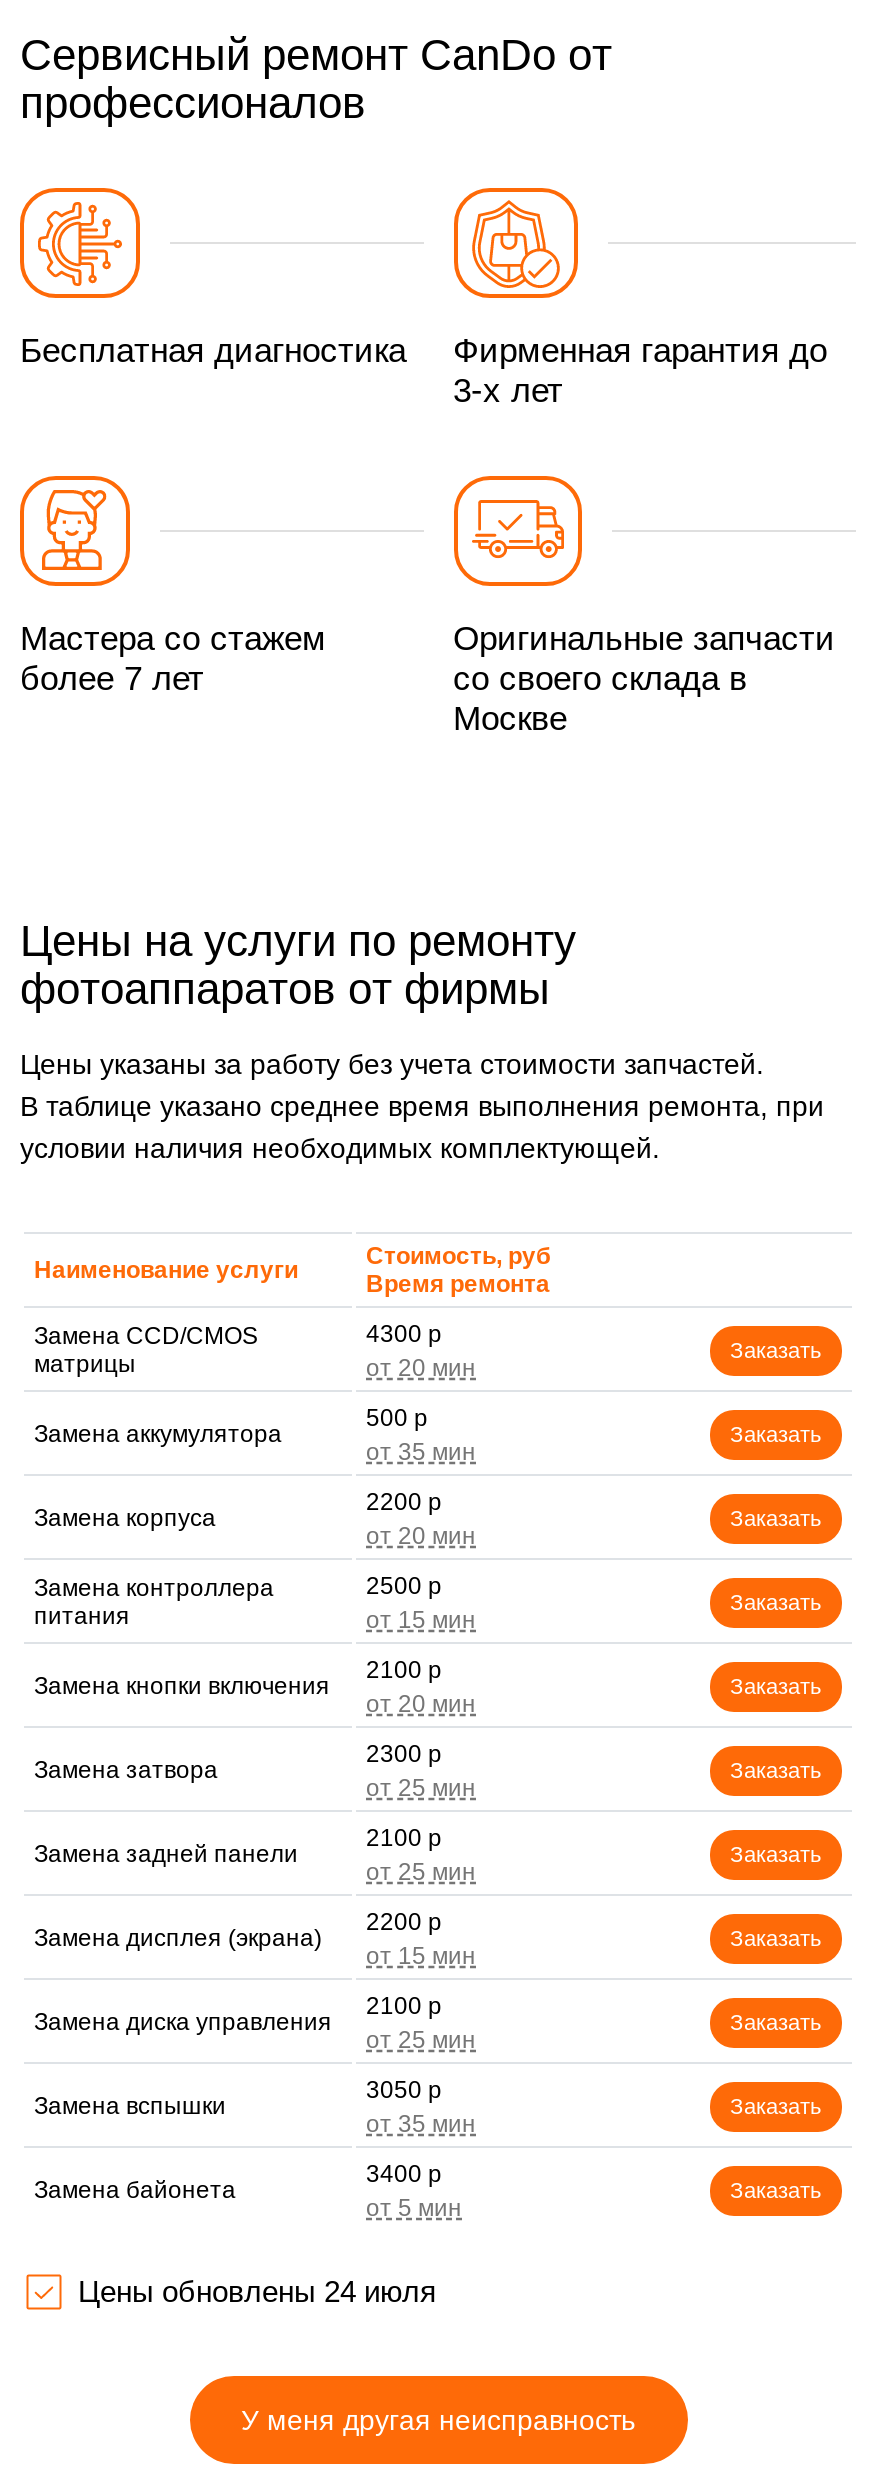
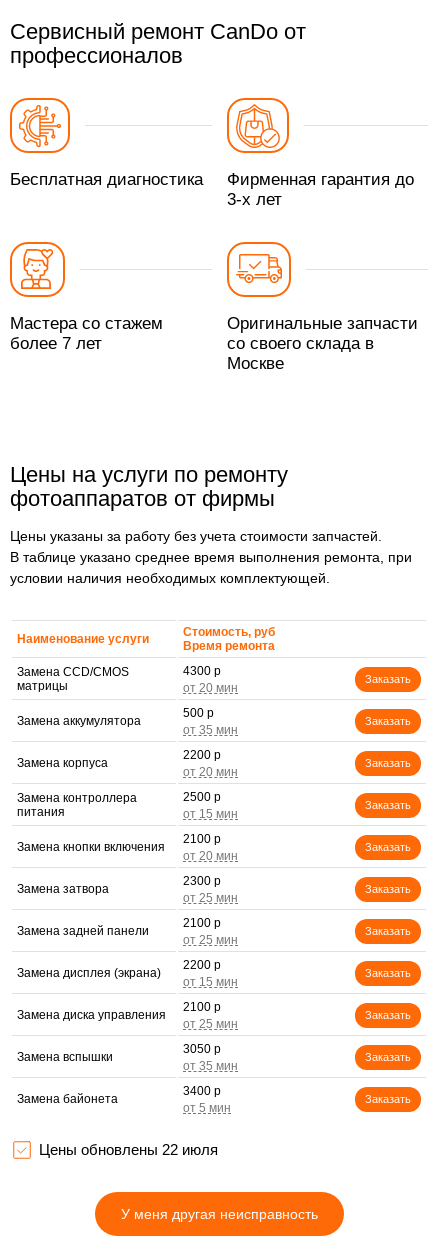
- Цены обновлены 24 июля
+ Цены обновлены 22 июля
